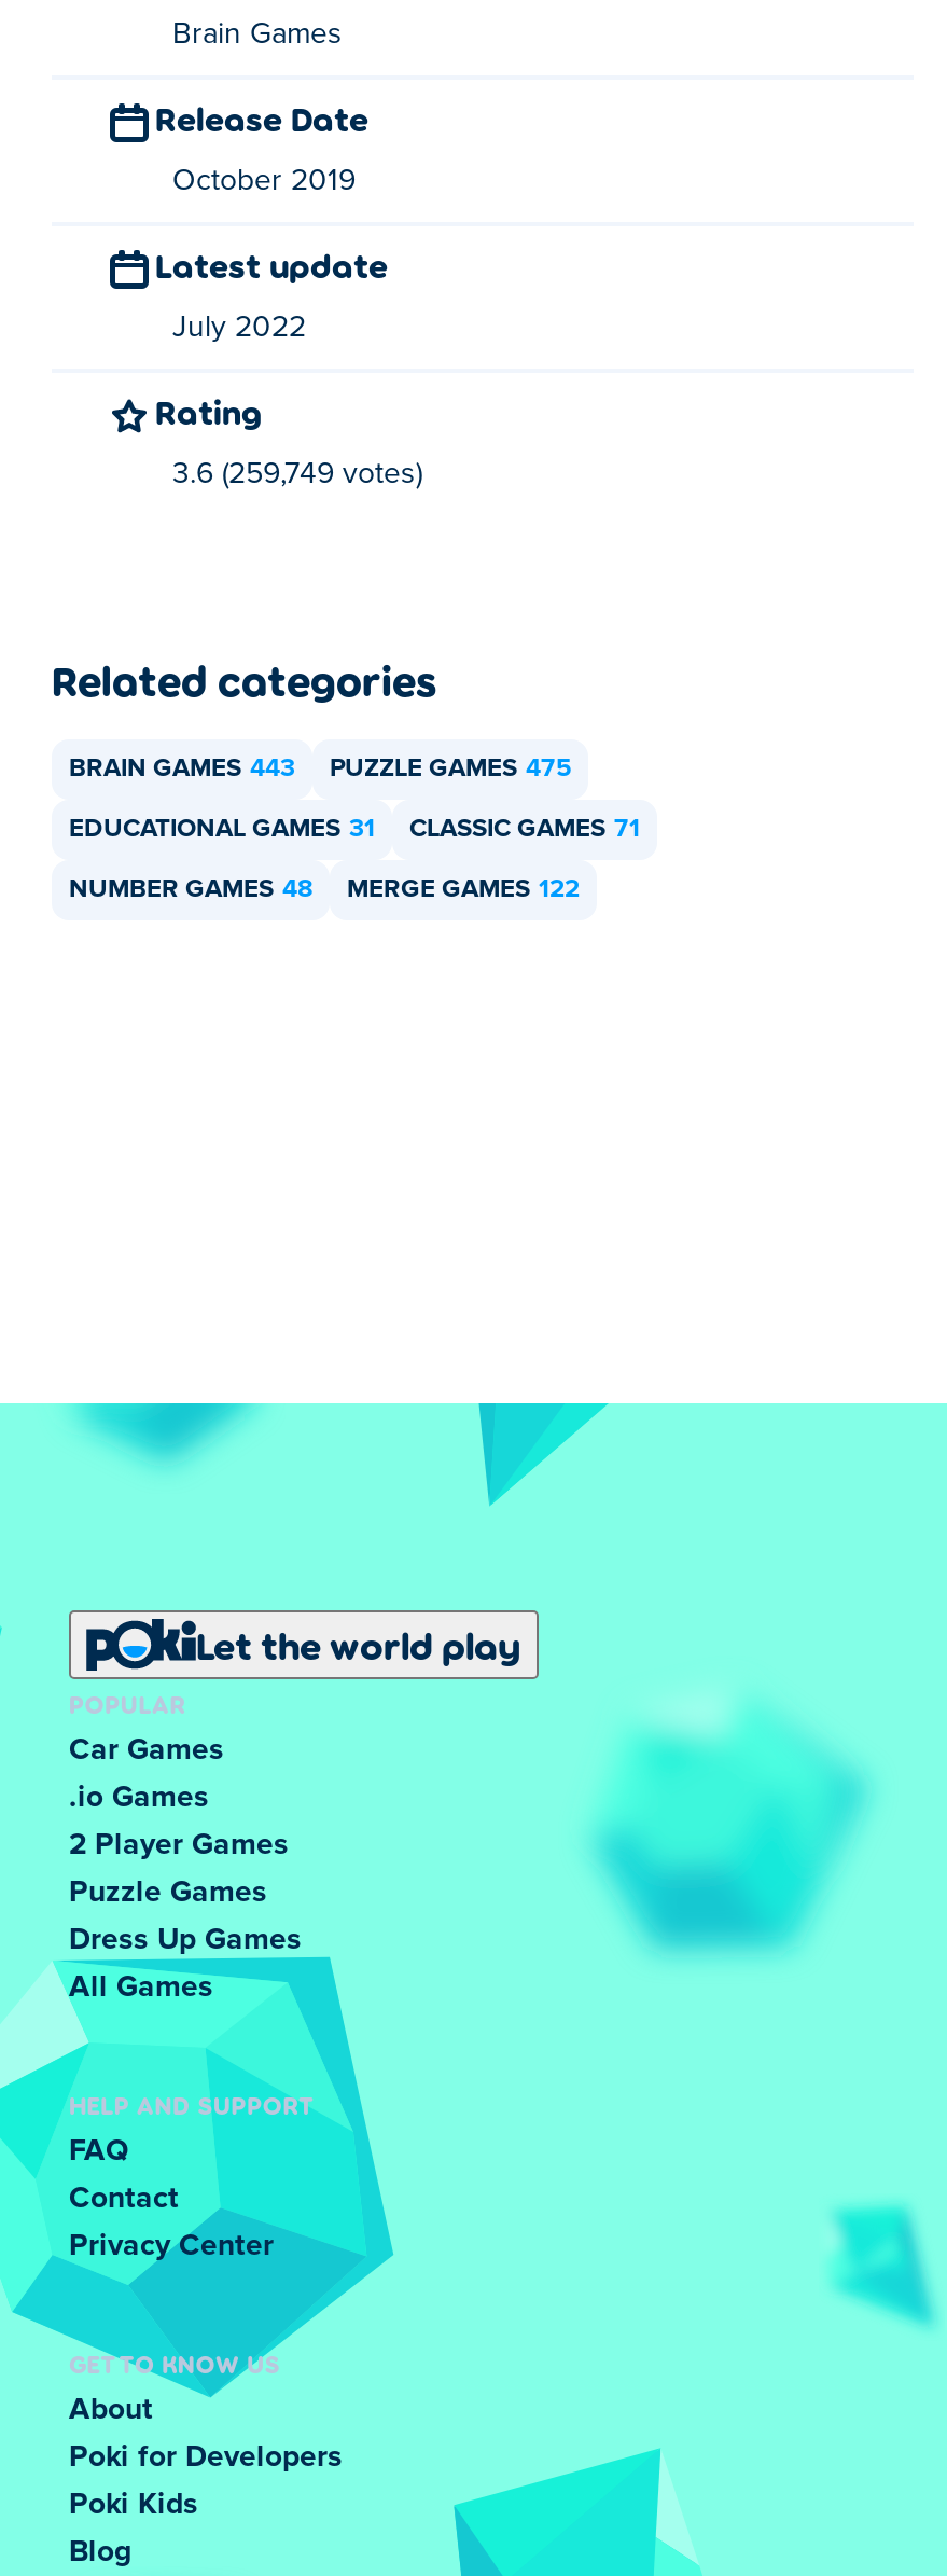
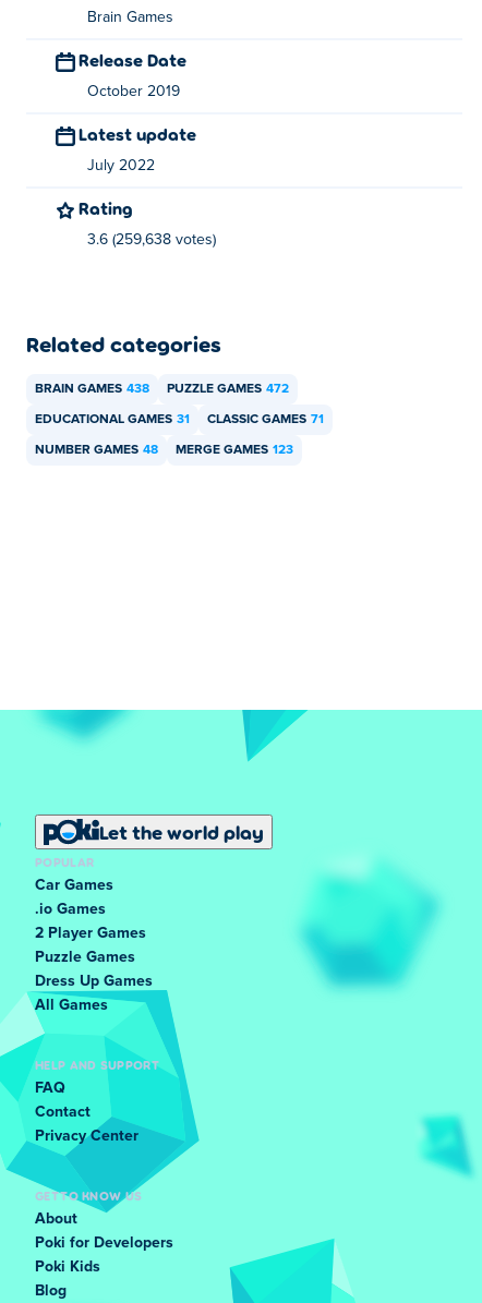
- 3.6 (259,749 votes)
+ 3.6 (259,638 votes)

- BRAIN GAMES 443
+ BRAIN GAMES 438

- PUZZLE GAMES 475
+ PUZZLE GAMES 472

- NUMBER GAMES 48 MERGE GAMES 122
+ NUMBER GAMES 48 MERGE GAMES 123
